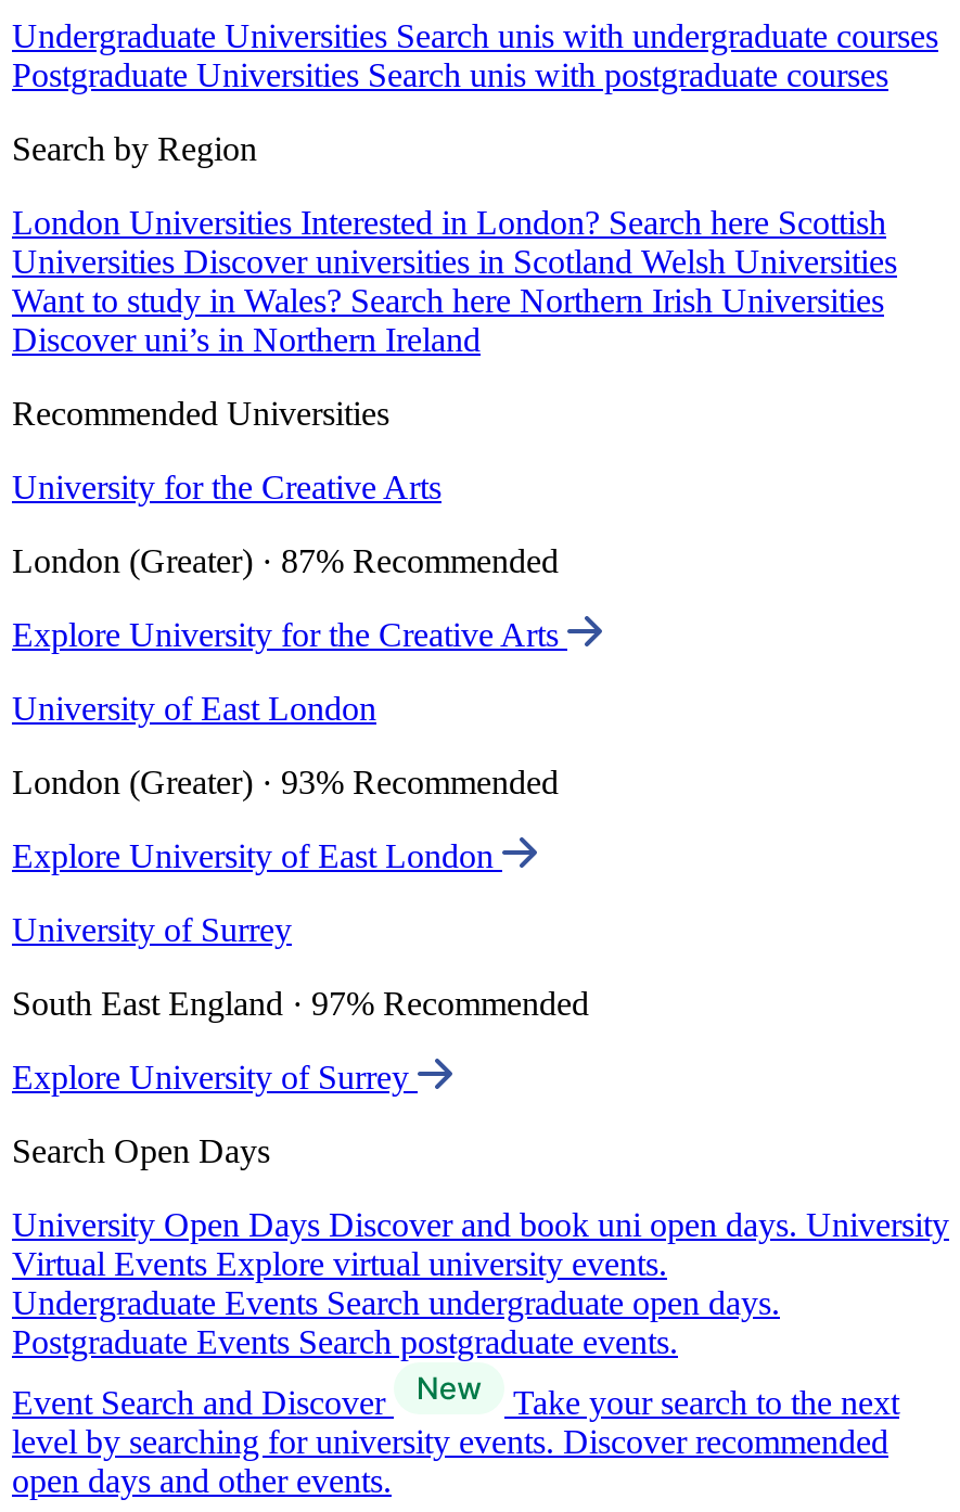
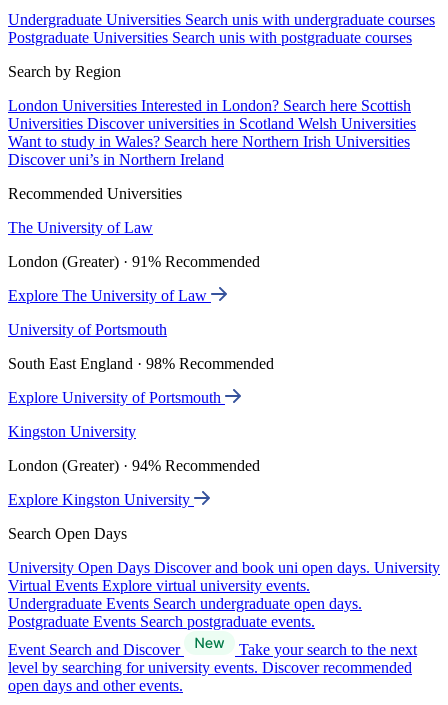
- University for the Creative Arts
+ The University of Law

- London (Greater) · 87% Recommended
+ London (Greater) · 91% Recommended

- Explore University for the Creative Arts
+ Explore The University of Law

- University of East London
+ University of Portsmouth

- London (Greater) · 93% Recommended
+ South East England · 98% Recommended

- Explore University of East London
+ Explore University of Portsmouth

- University of Surrey
+ Kingston University

- South East England · 97% Recommended
+ London (Greater) · 94% Recommended

- Explore University of Surrey
+ Explore Kingston University
